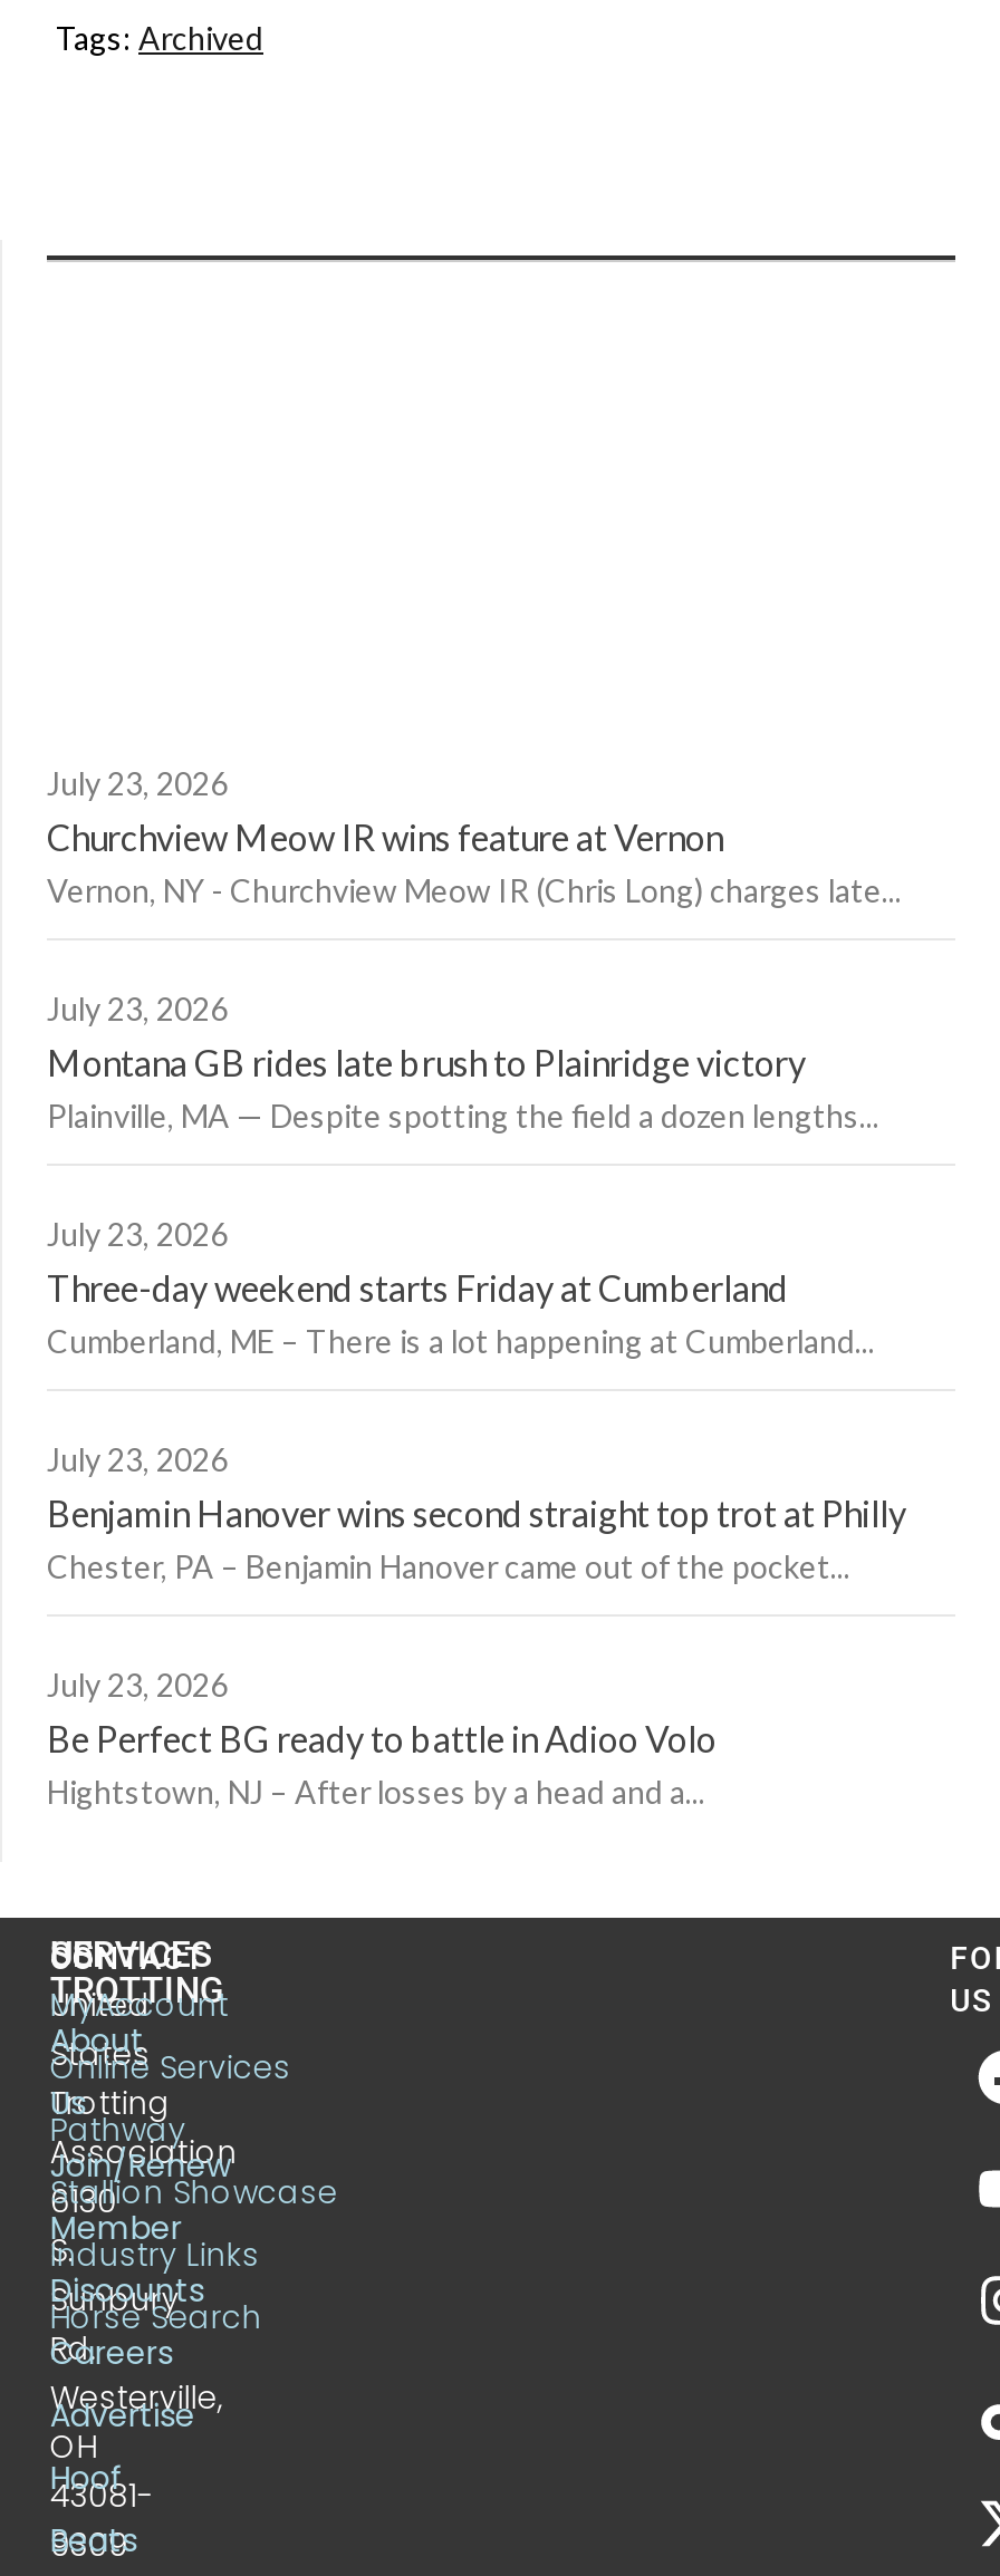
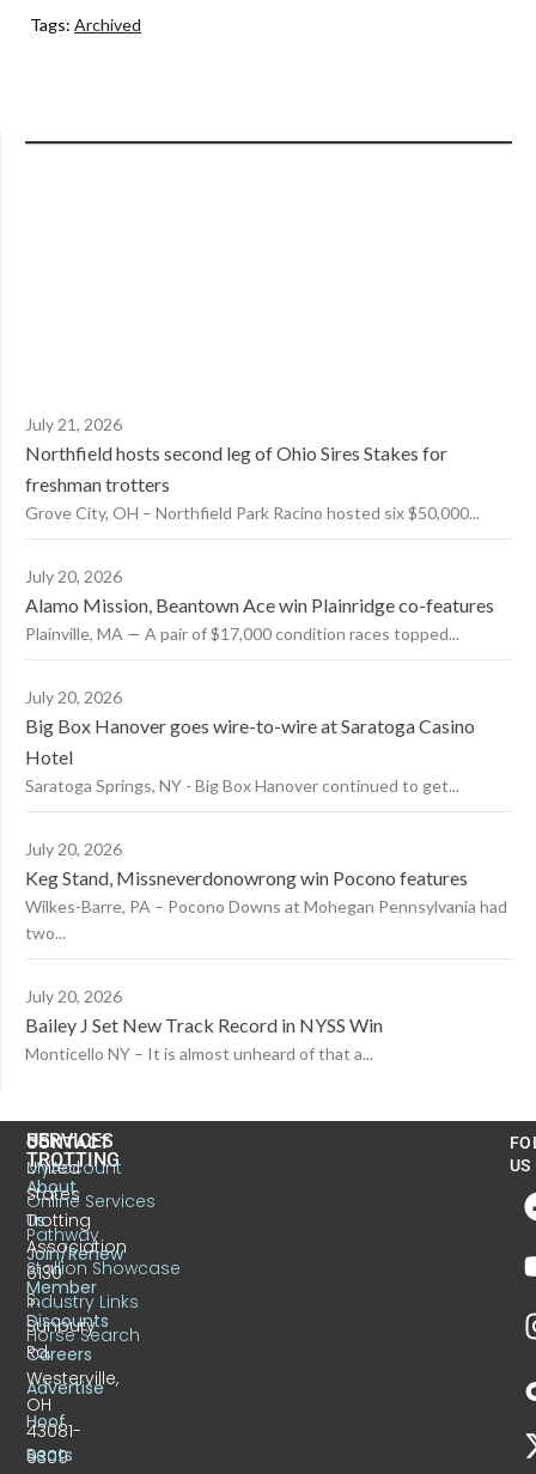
- July 23, 2026
- Churchview Meow IR wins feature at Vernon
- Vernon, NY - Churchview Meow IR (Chris Long) charges late...
+ July 21, 2026
+ Northfield hosts second leg of Ohio Sires Stakes for
+ freshman trotters
+ Grove City, OH – Northfield Park Racino hosted six $50,000...

- July 23, 2026
- Montana GB rides late brush to Plainridge victory
- Plainville, MA — Despite spotting the field a dozen lengths...
+ July 20, 2026
+ Alamo Mission, Beantown Ace win Plainridge co-features
+ Plainville, MA — A pair of $17,000 condition races topped...

- July 23, 2026
- Three-day weekend starts Friday at Cumberland
- Cumberland, ME – There is a lot happening at Cumberland...
+ July 20, 2026
+ Big Box Hanover goes wire-to-wire at Saratoga Casino
+ Hotel
+ Saratoga Springs, NY - Big Box Hanover continued to get...

- July 23, 2026
- Benjamin Hanover wins second straight top trot at Philly
- Chester, PA – Benjamin Hanover came out of the pocket...
+ July 20, 2026
+ Keg Stand, Missneverdonowrong win Pocono features
+ Wilkes-Barre, PA – Pocono Downs at Mohegan Pennsylvania had
+ two...

- July 23, 2026
- Be Perfect BG ready to battle in Adioo Volo
- Hightstown, NJ – After losses by a head and a...
+ July 20, 2026
+ Bailey J Set New Track Record in NYSS Win
+ Monticello NY – It is almost unheard of that a...
